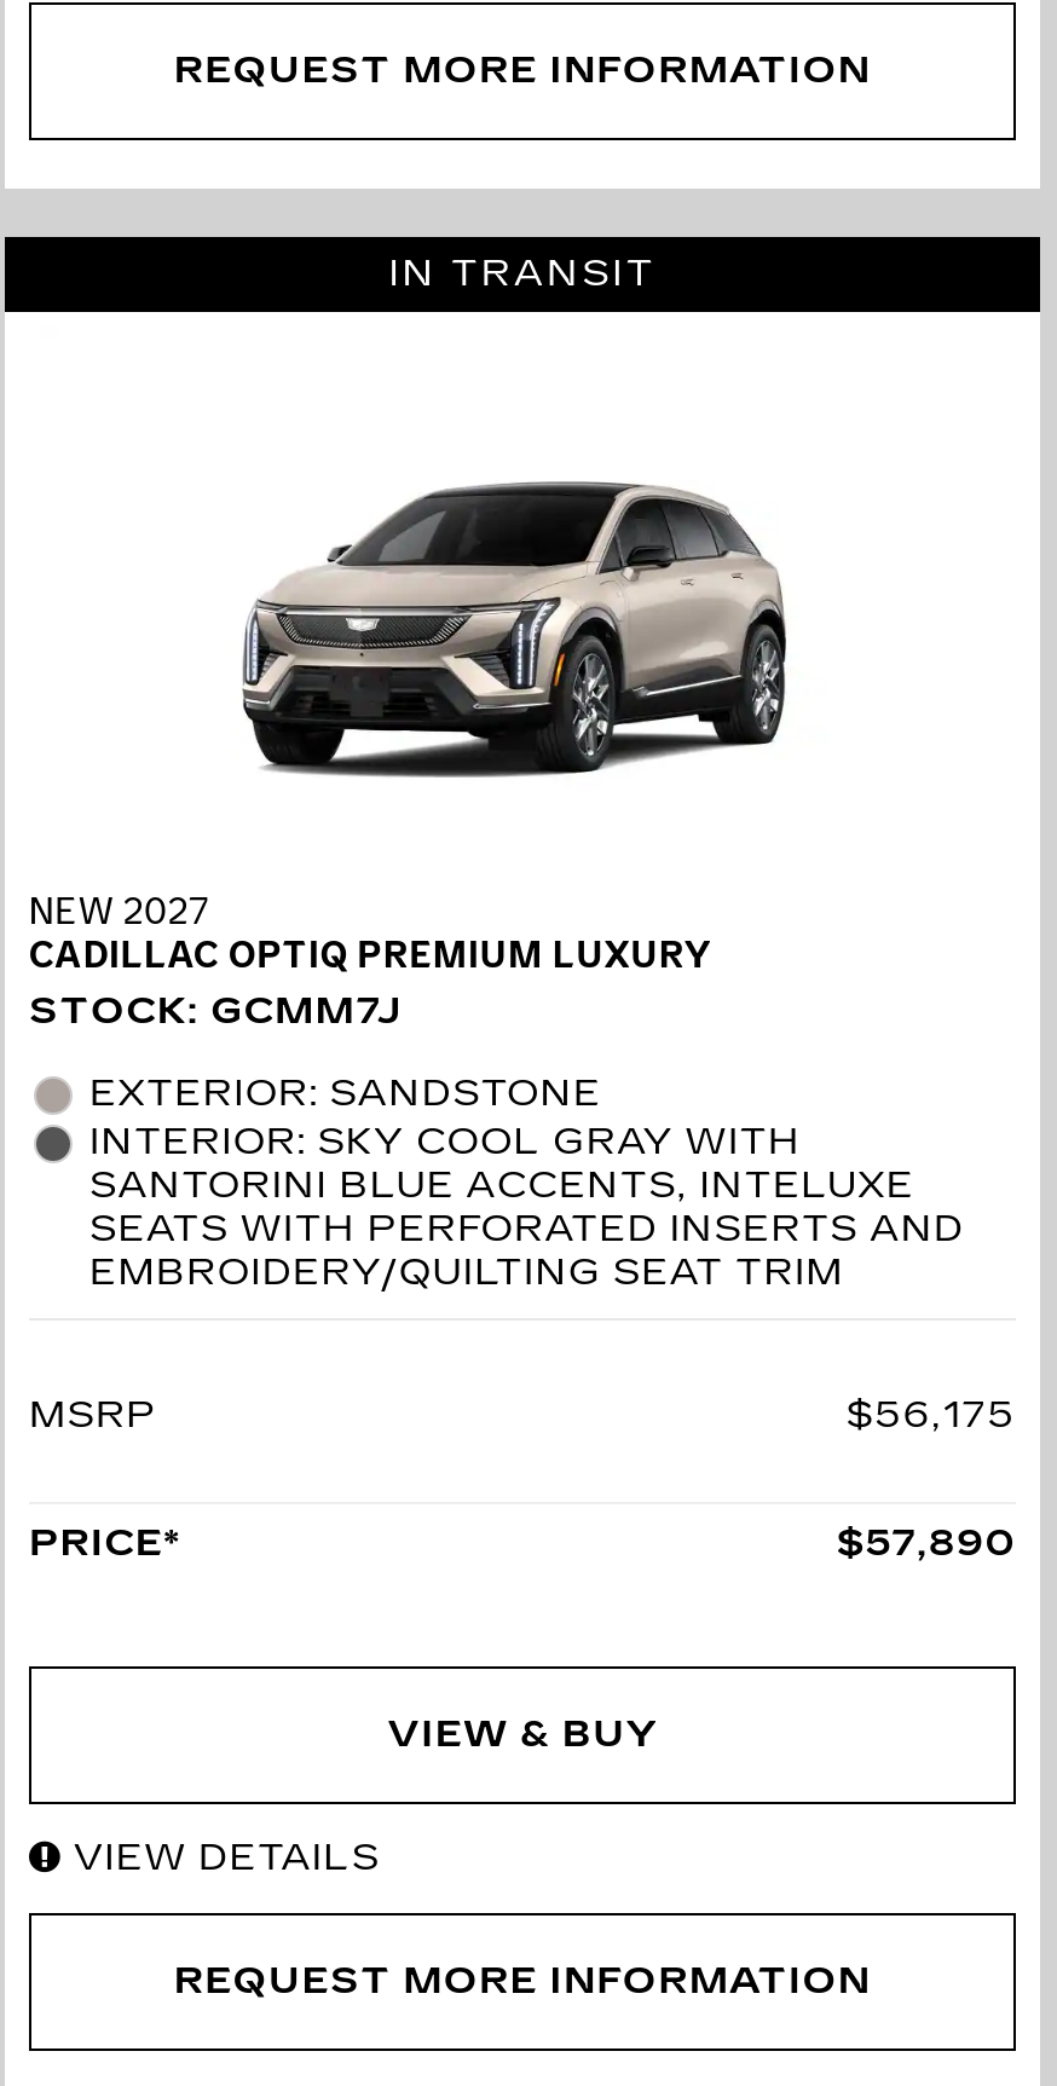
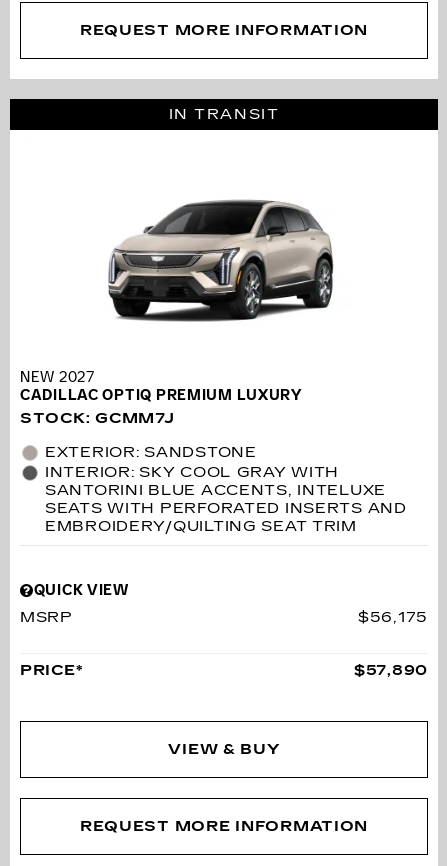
+ QUICK VIEW

moved down: MSRP | $56,175 | PRICE* | $57,890 | VIEW & BUY

- VIEW DETAILS
